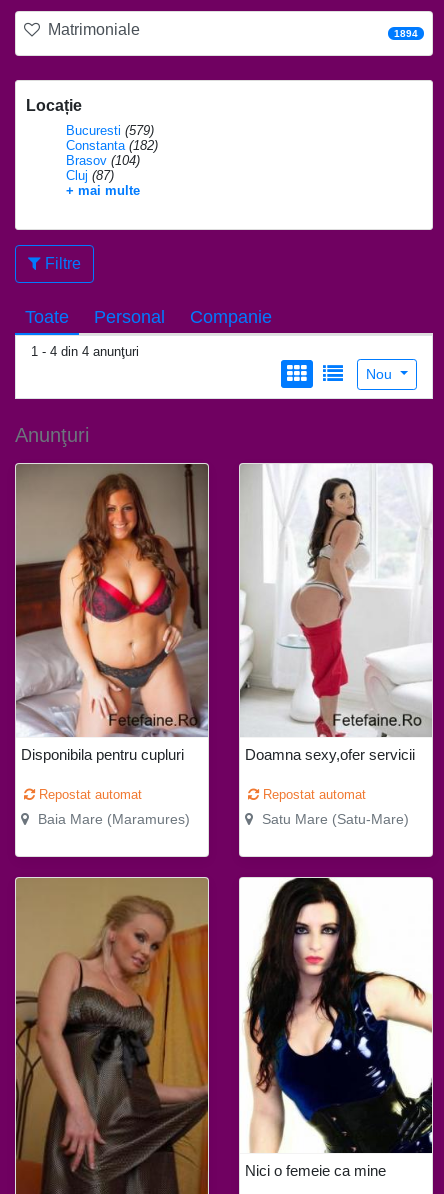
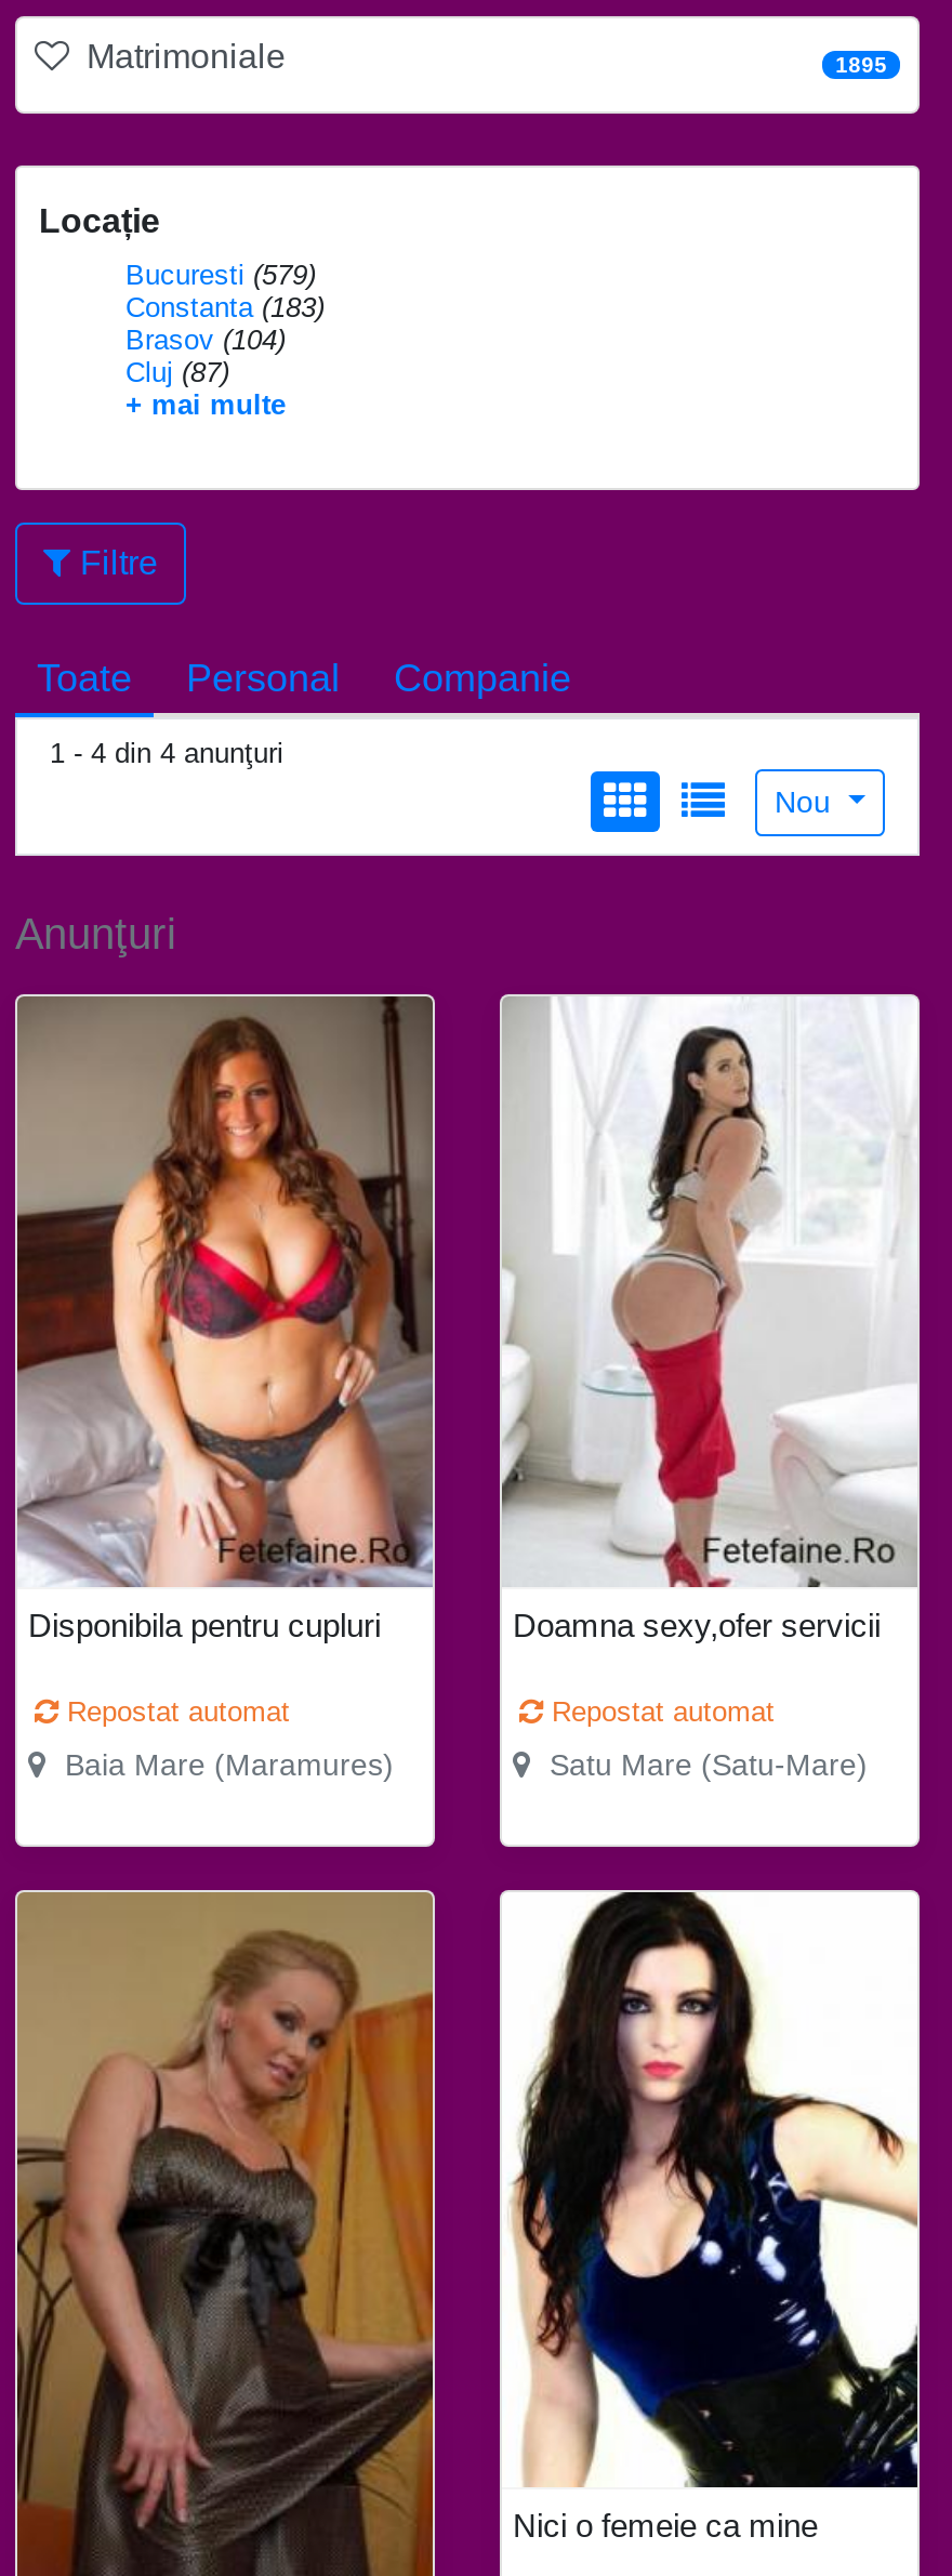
- 1894
+ 1895

- Constanta (182)
+ Constanta (183)
